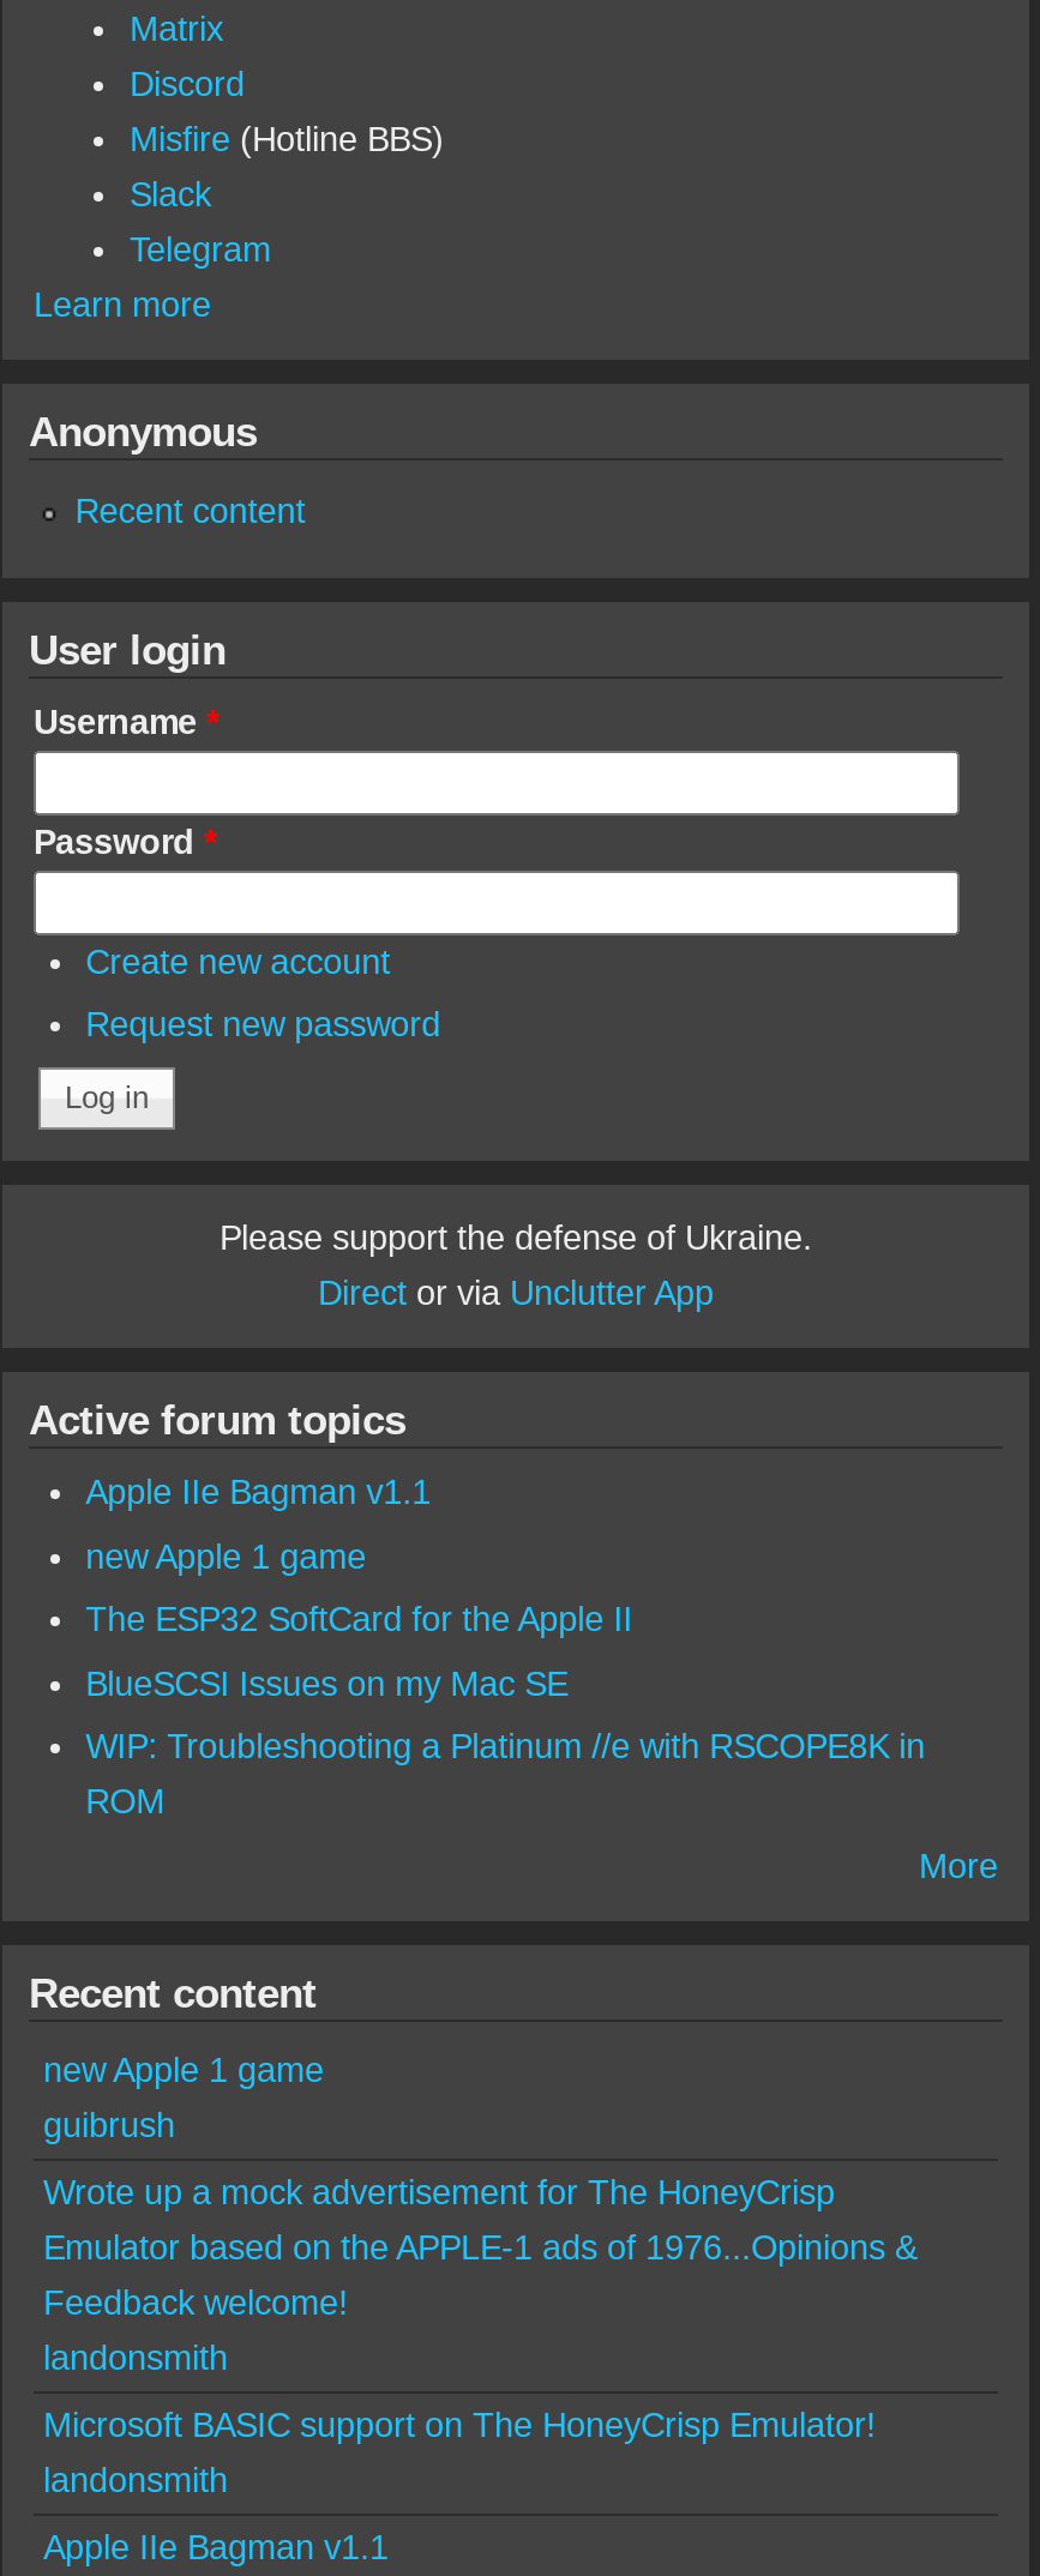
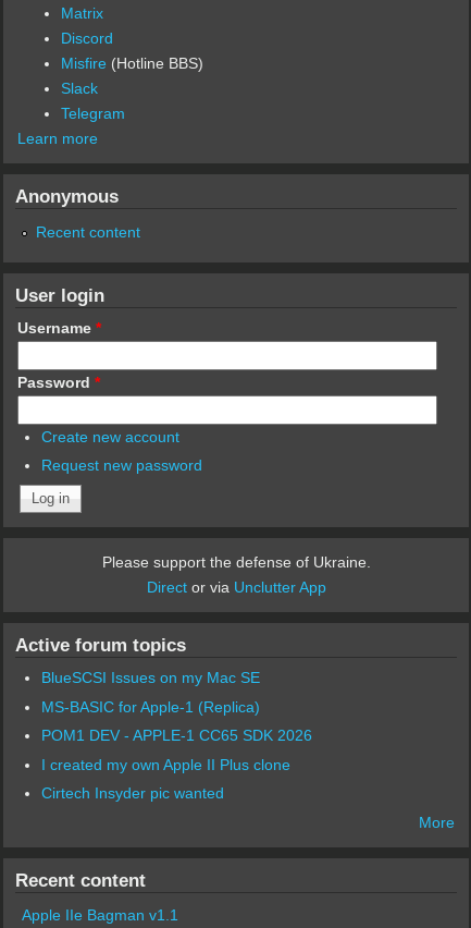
- Apple IIe Bagman v1.1
- new Apple 1 game
- The ESP32 SoftCard for the Apple II

- WIP: Troubleshooting a Platinum //e with RSCOPE8K in
- ROM
+ MS-BASIC for Apple-1 (Replica)
+ POM1 DEV - APPLE-1 CC65 SDK 2026
+ I created my own Apple II Plus clone
+ Cirtech Insyder pic wanted

- new Apple 1 game
- guibrush
- Wrote up a mock advertisement for The HoneyCrisp
- Emulator based on the APPLE-1 ads of 1976...Opinions &
- Feedback welcome!
- landonsmith
- Microsoft BASIC support on The HoneyCrisp Emulator!
- landonsmith
